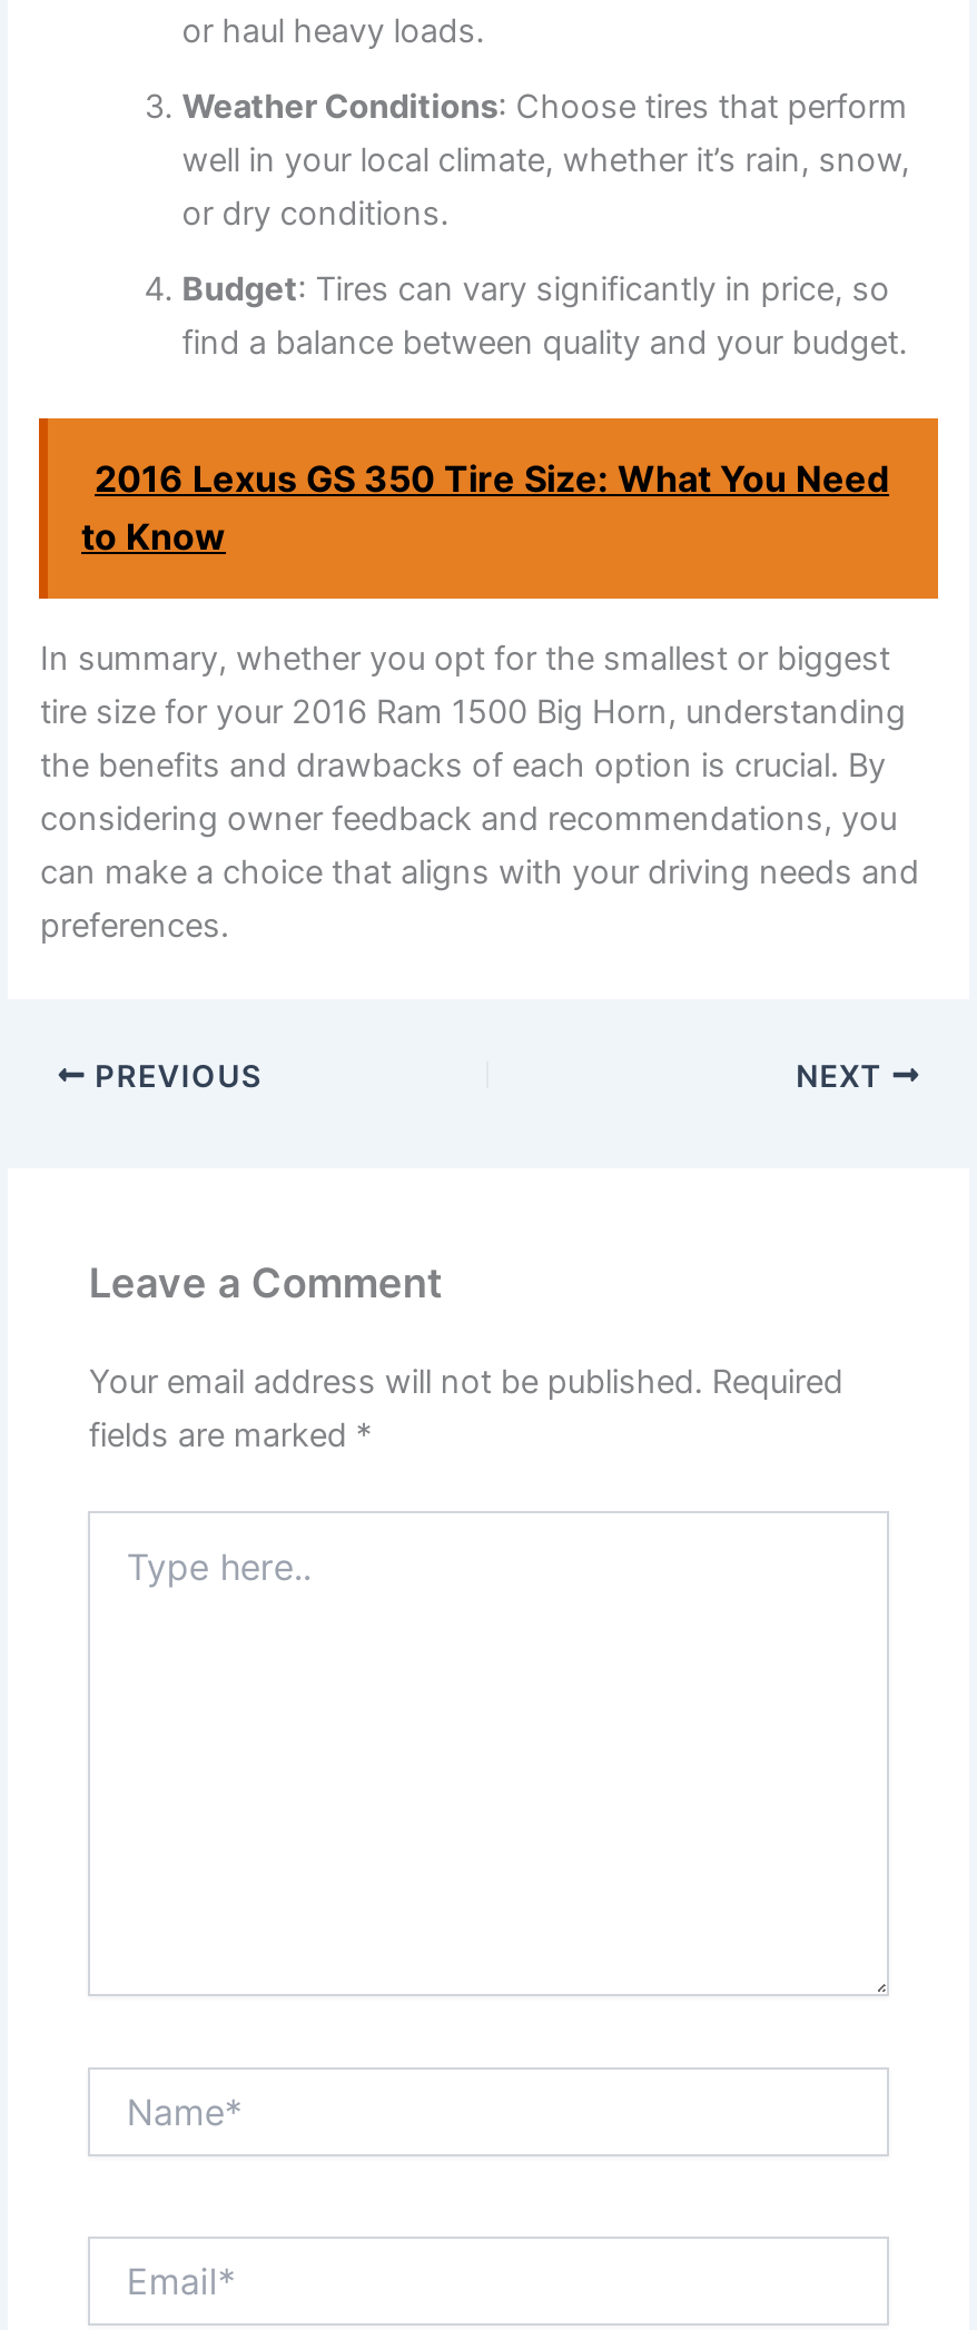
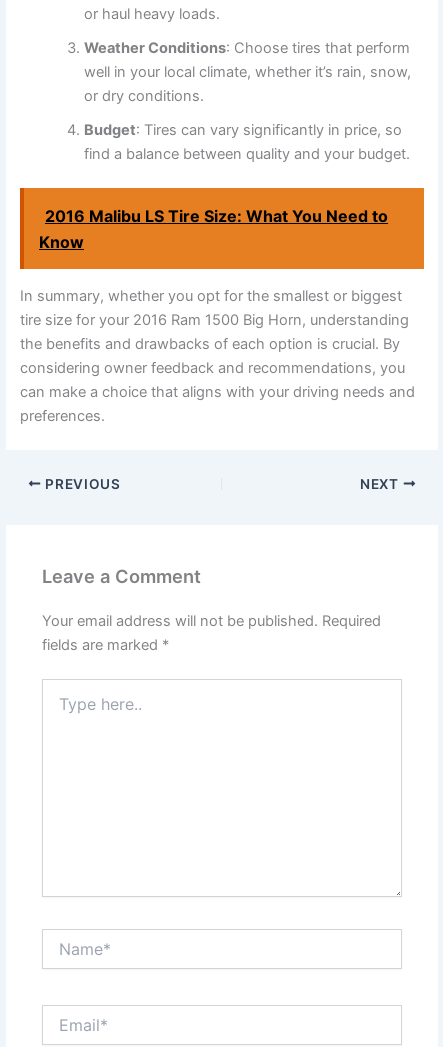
- 2016 Lexus GS 350 Tire Size: What You Need
- to Know
+ 2016 Malibu LS Tire Size: What You Need to
+ Know
